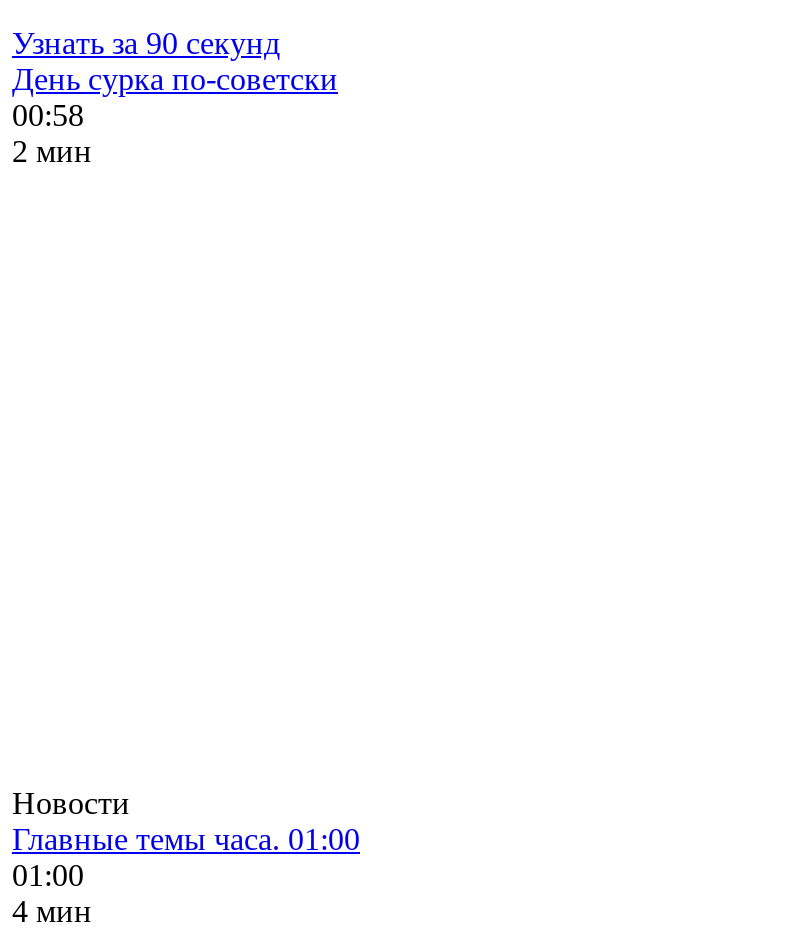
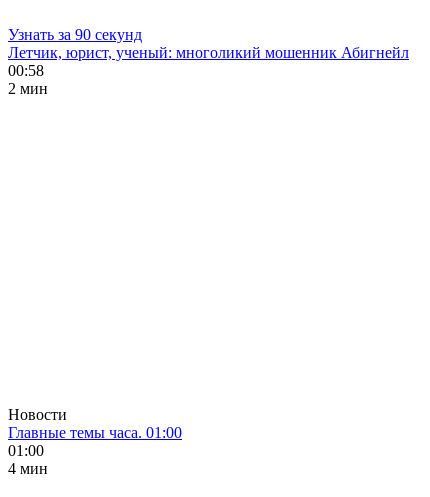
- День сурка по-советски
+ Летчик, юрист, ученый: многоликий мошенник Абигнейл
